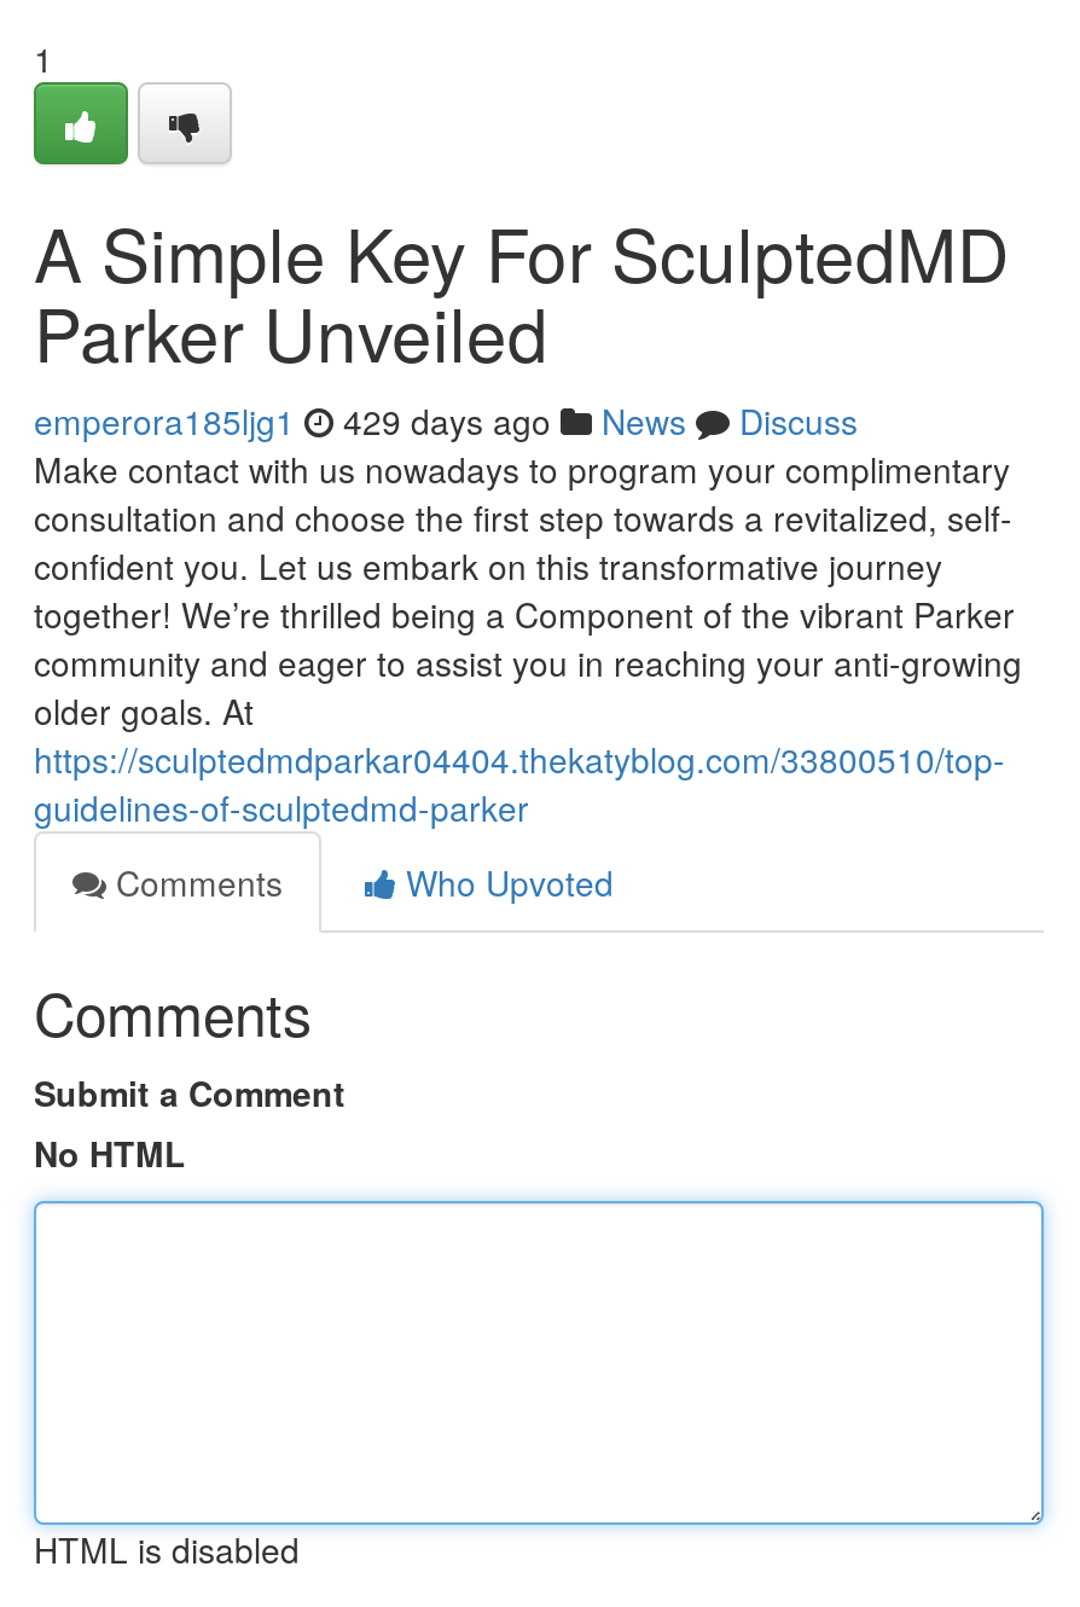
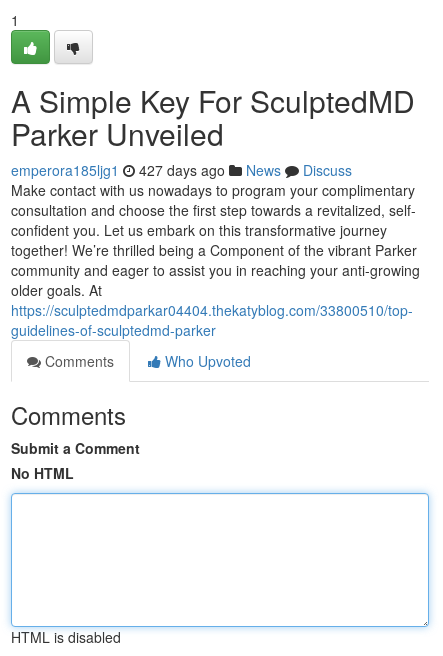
- emperora185ljg1 429 days ago News Discuss
+ emperora185ljg1 427 days ago News Discuss
